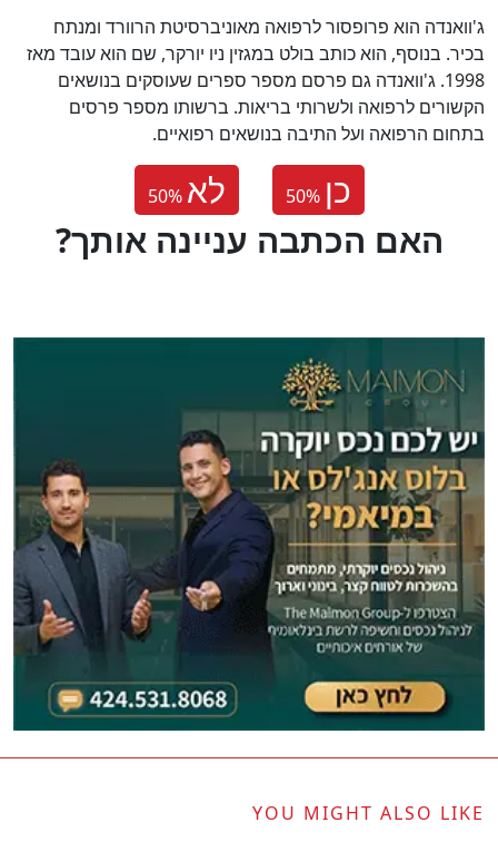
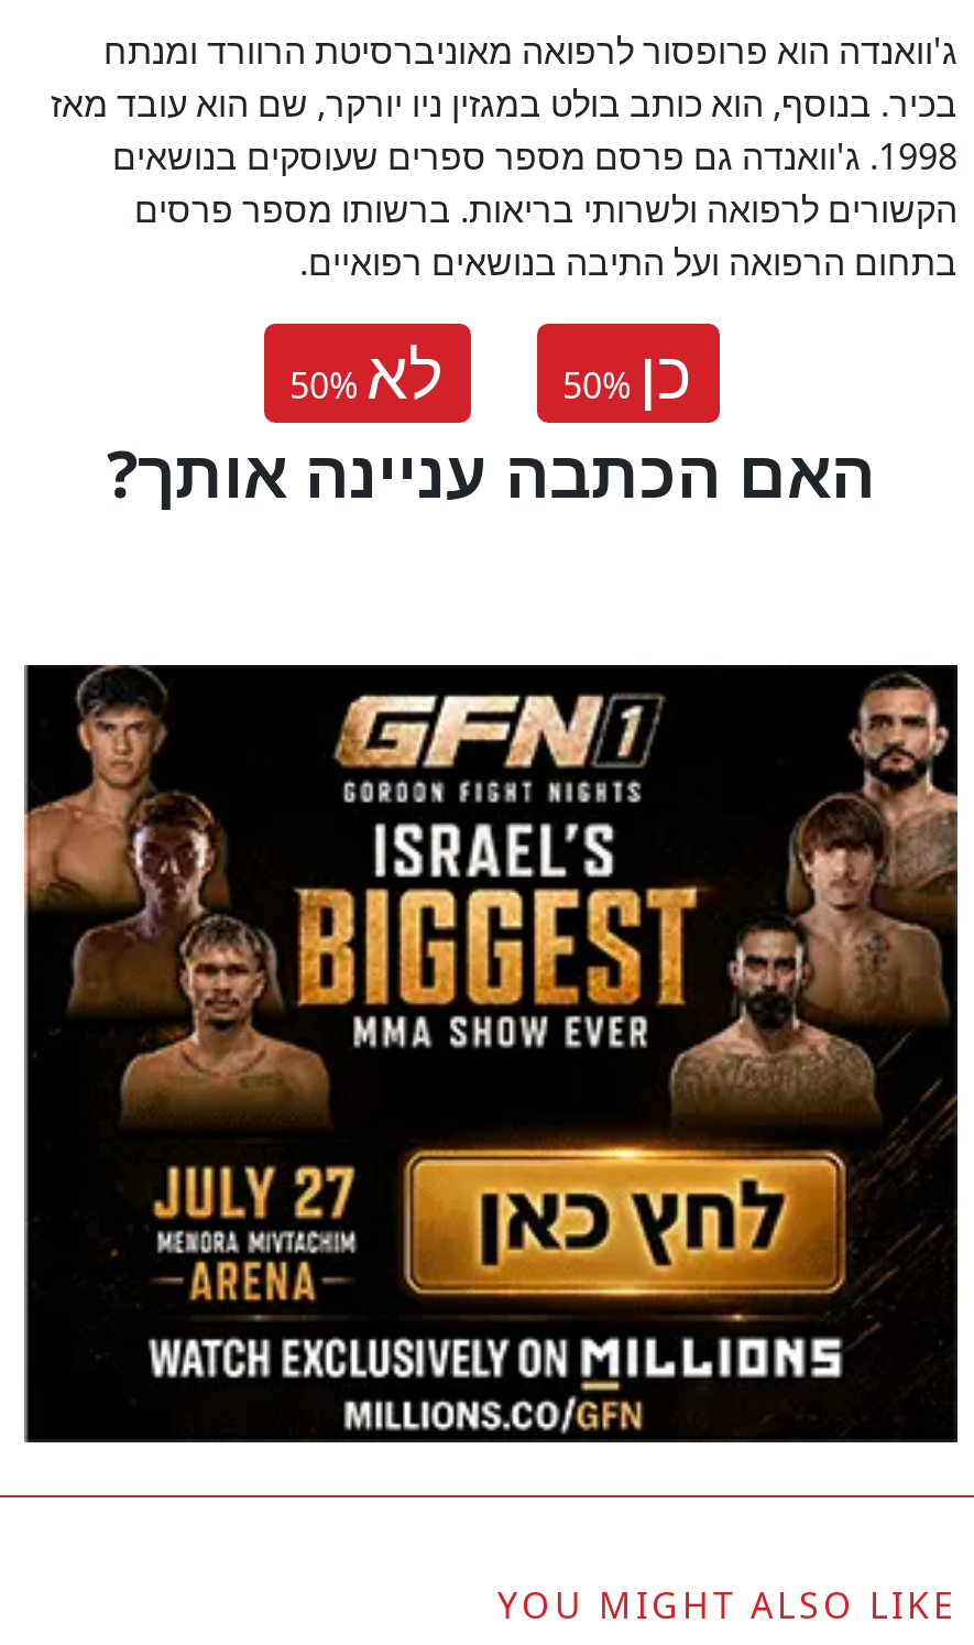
- [image]
+ [image]
